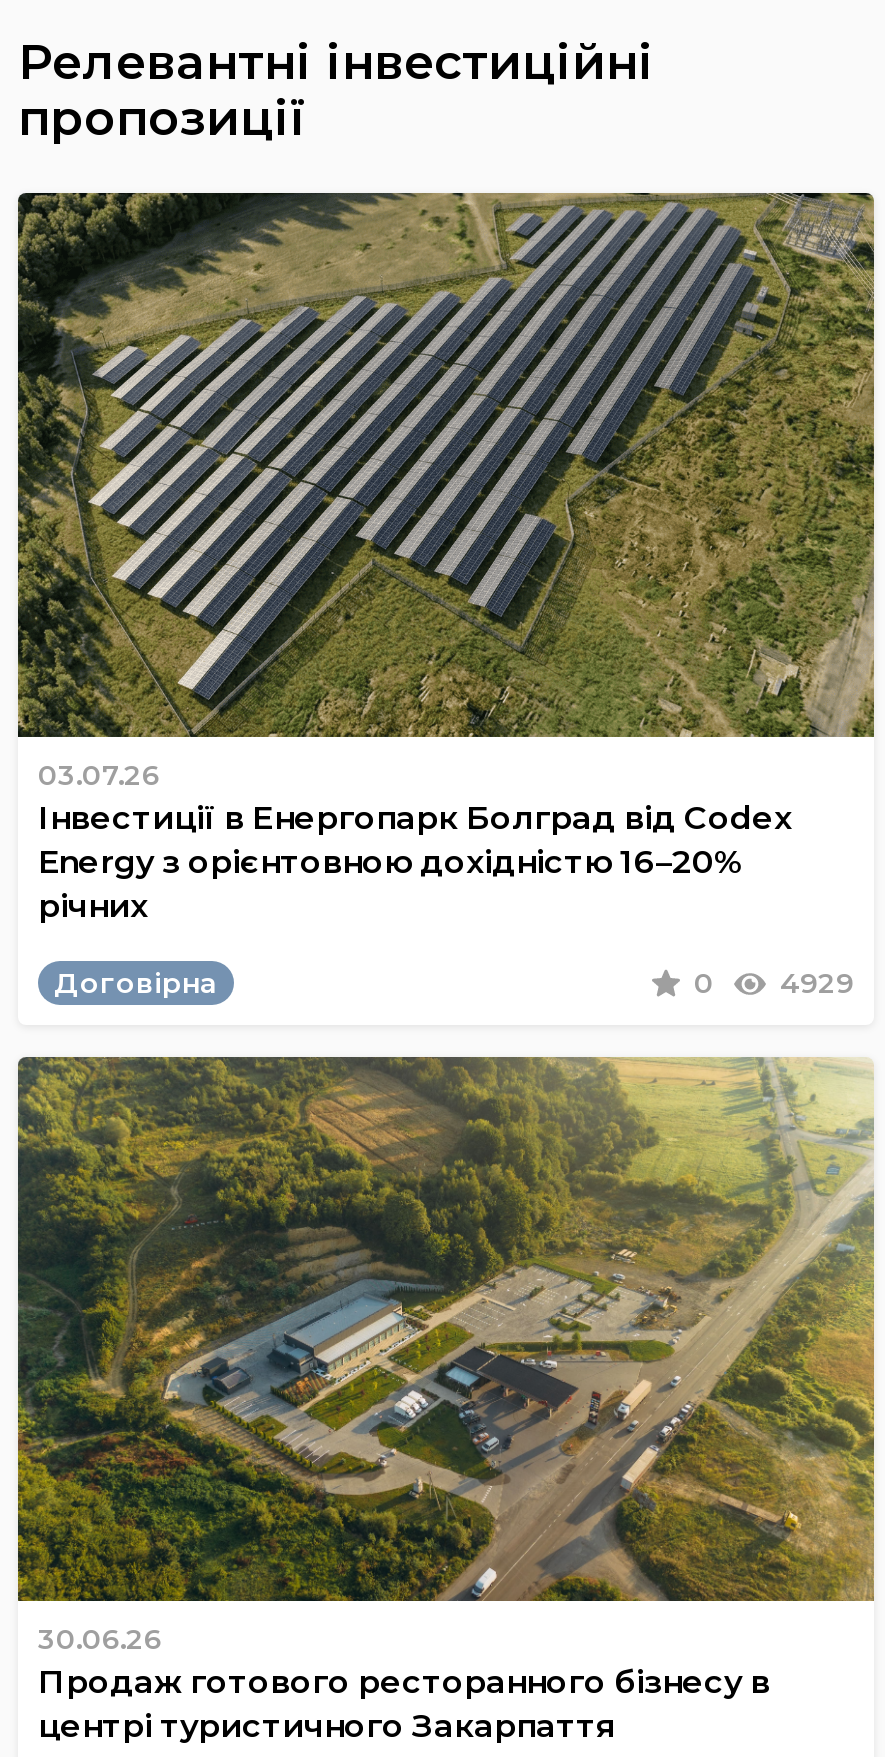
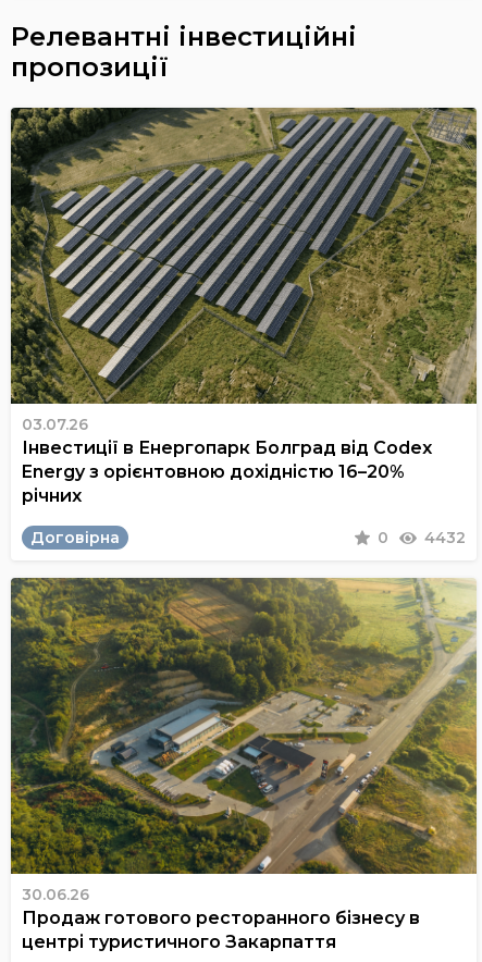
- 4929
+ 4432
